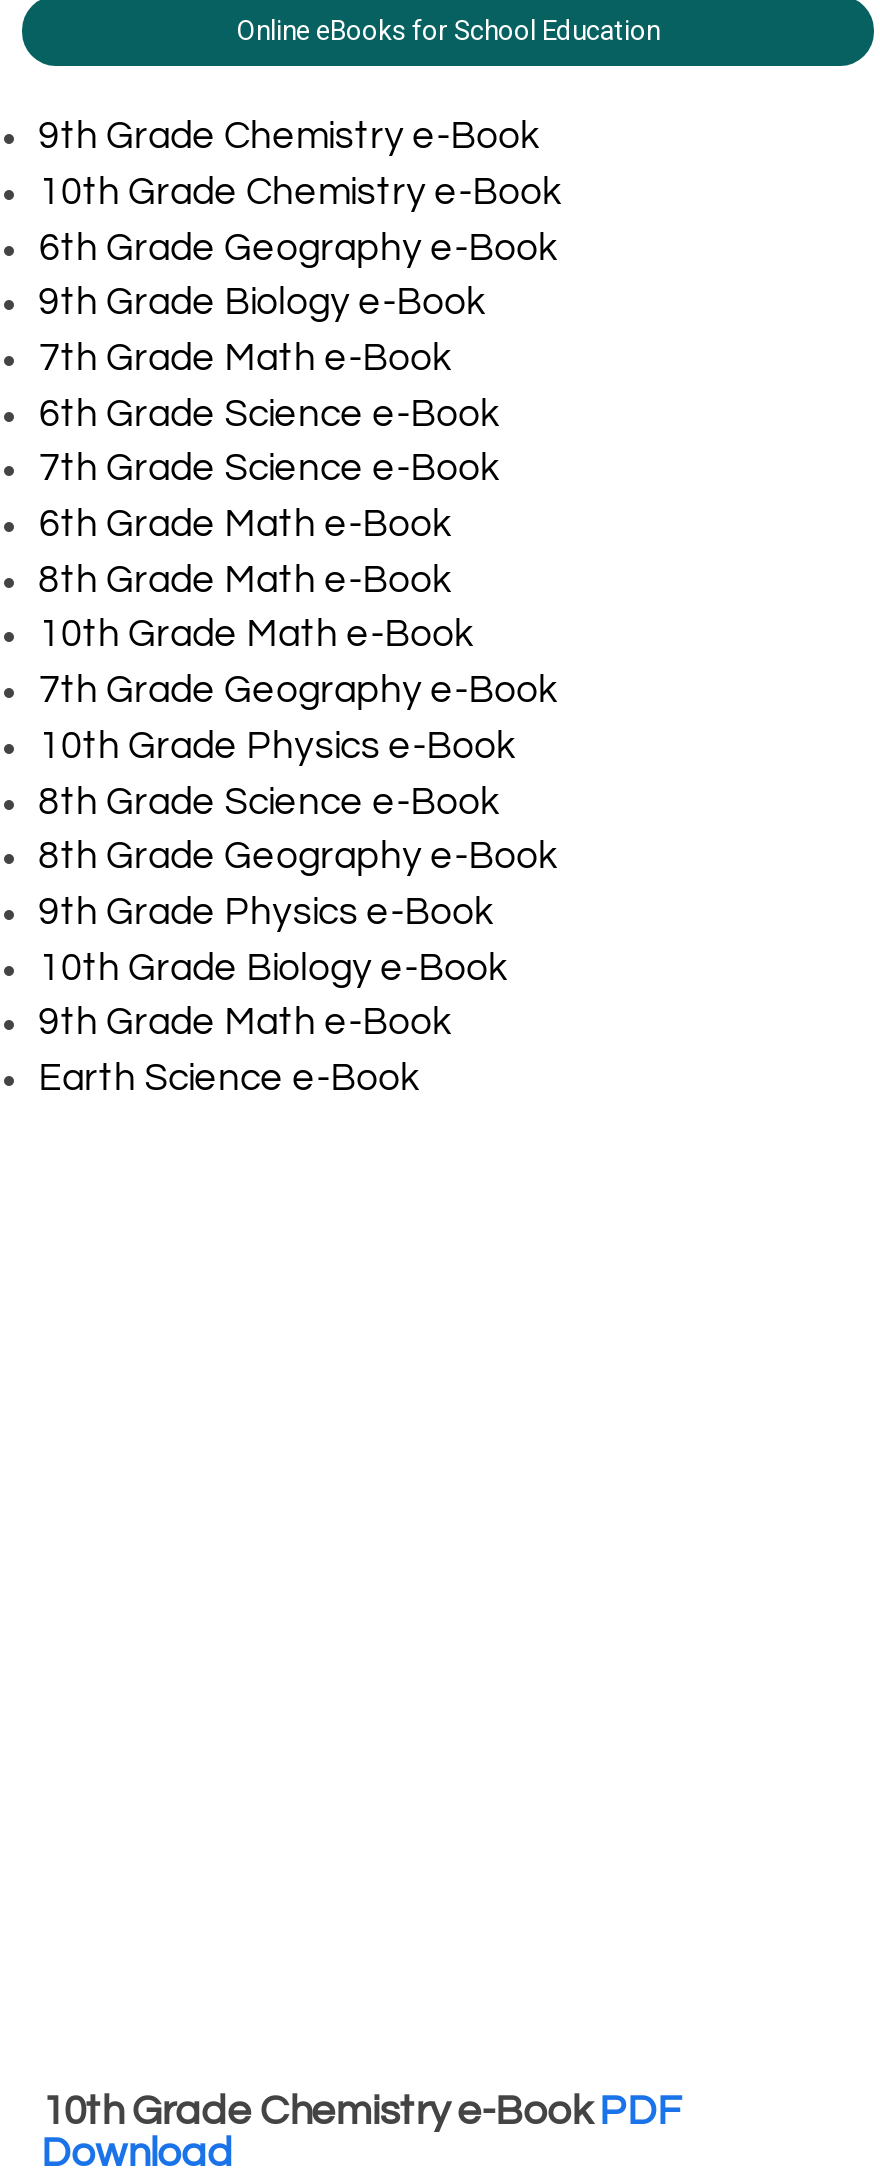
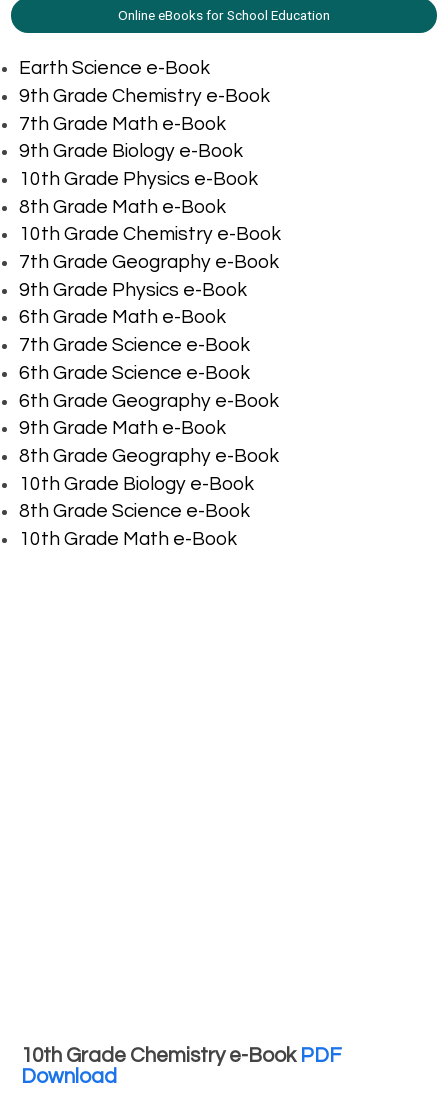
moved down: 9th Grade Chemistry e-Book | 7th Grade Math e-Book | 9th Grade Biology e-Book | ... | 8th Grade Science e-Book | 10th Grade Math e-Book

moved up: Earth Science e-Book
